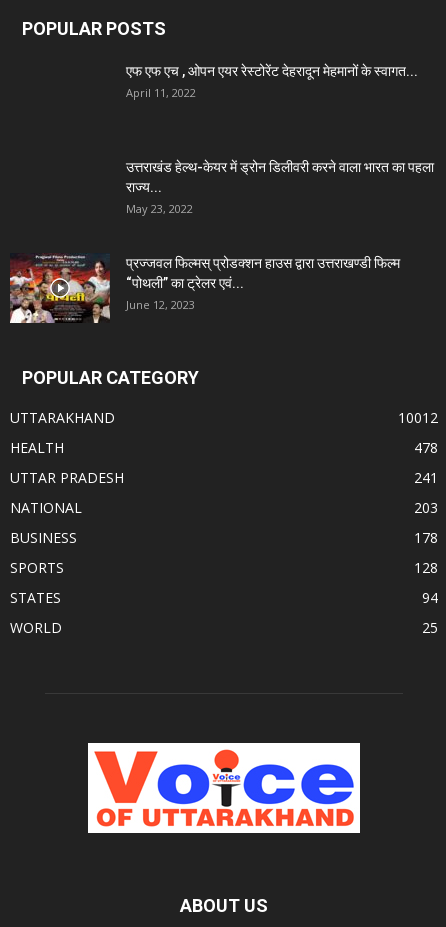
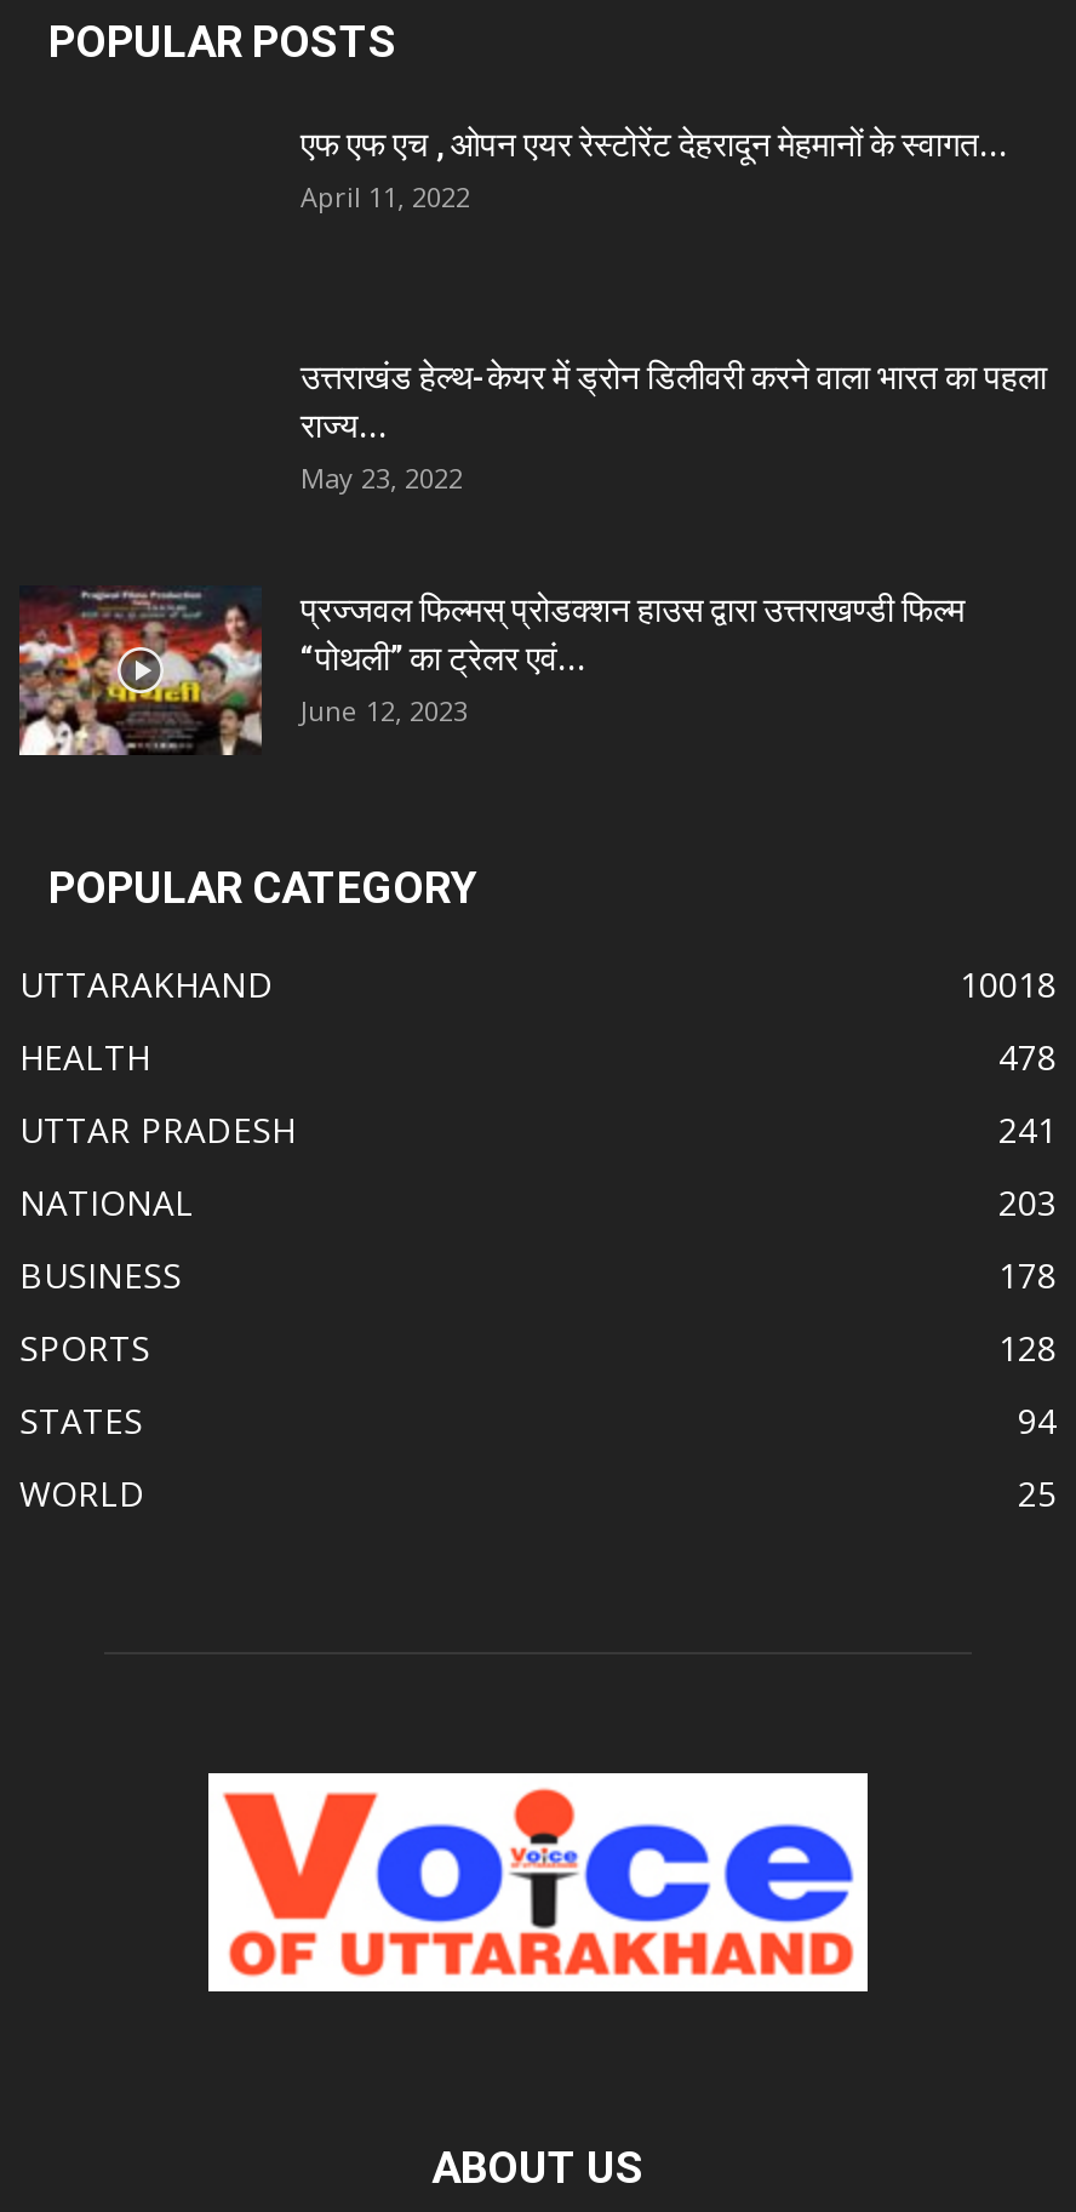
- 10012
+ 10018
